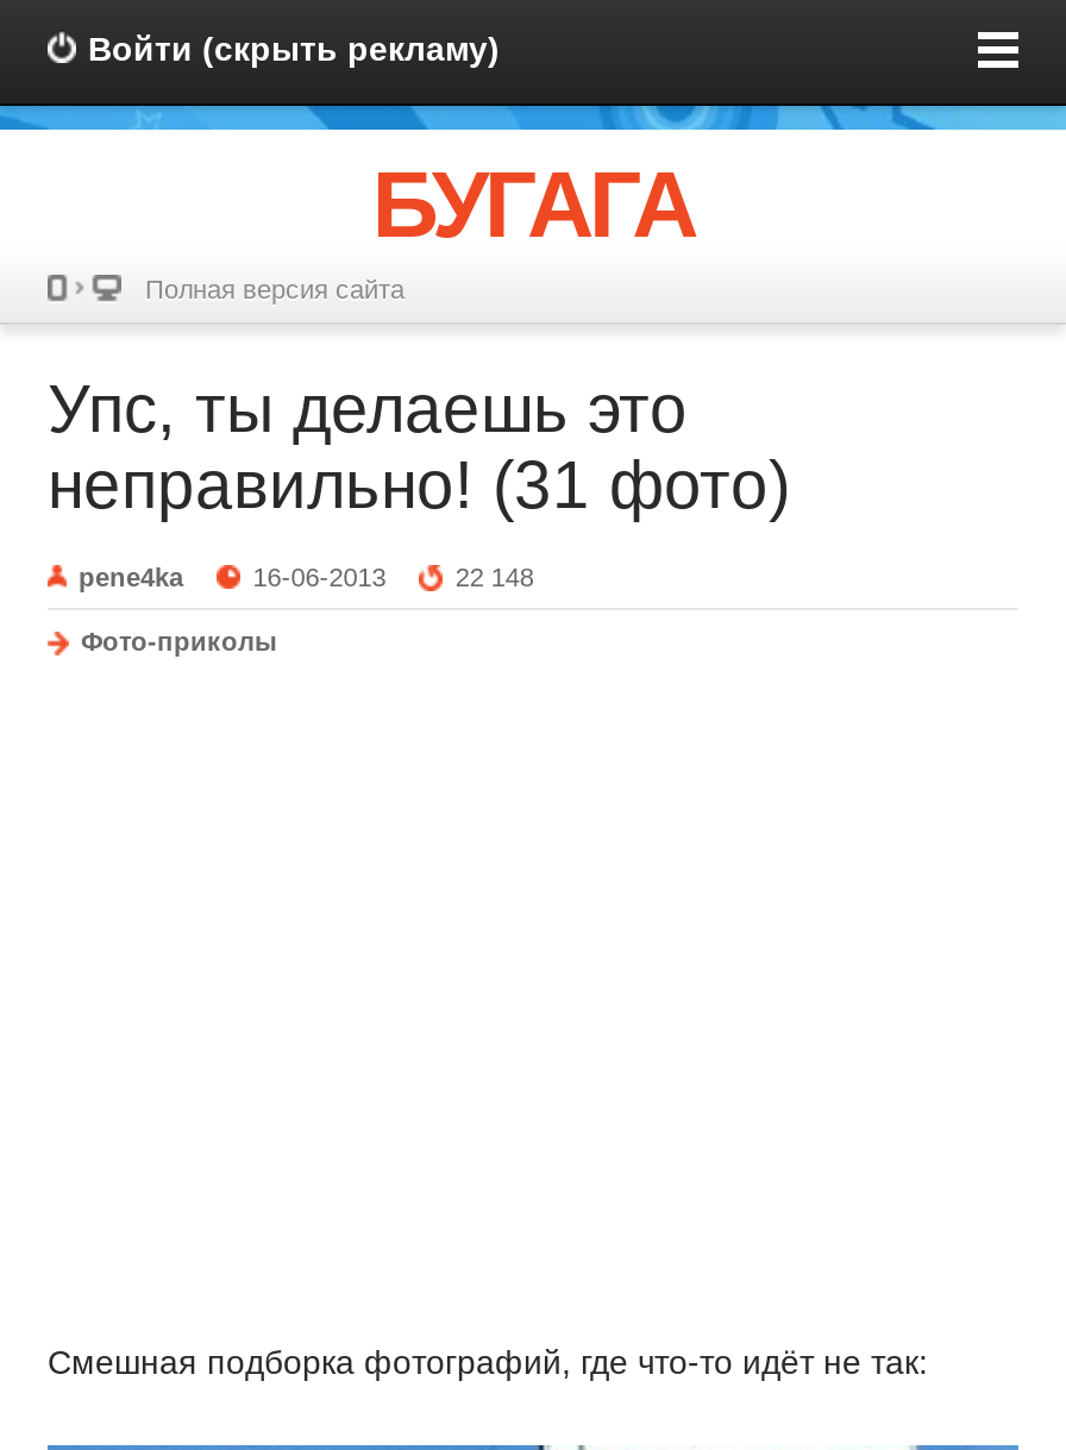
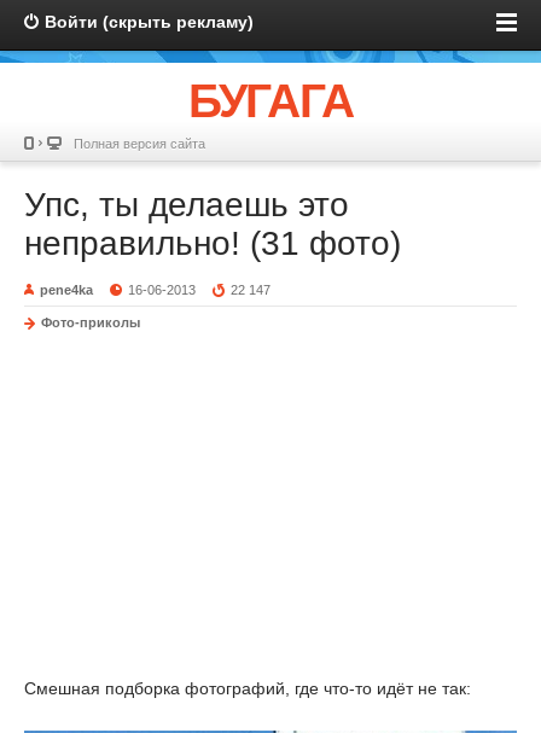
- 22 148
+ 22 147
